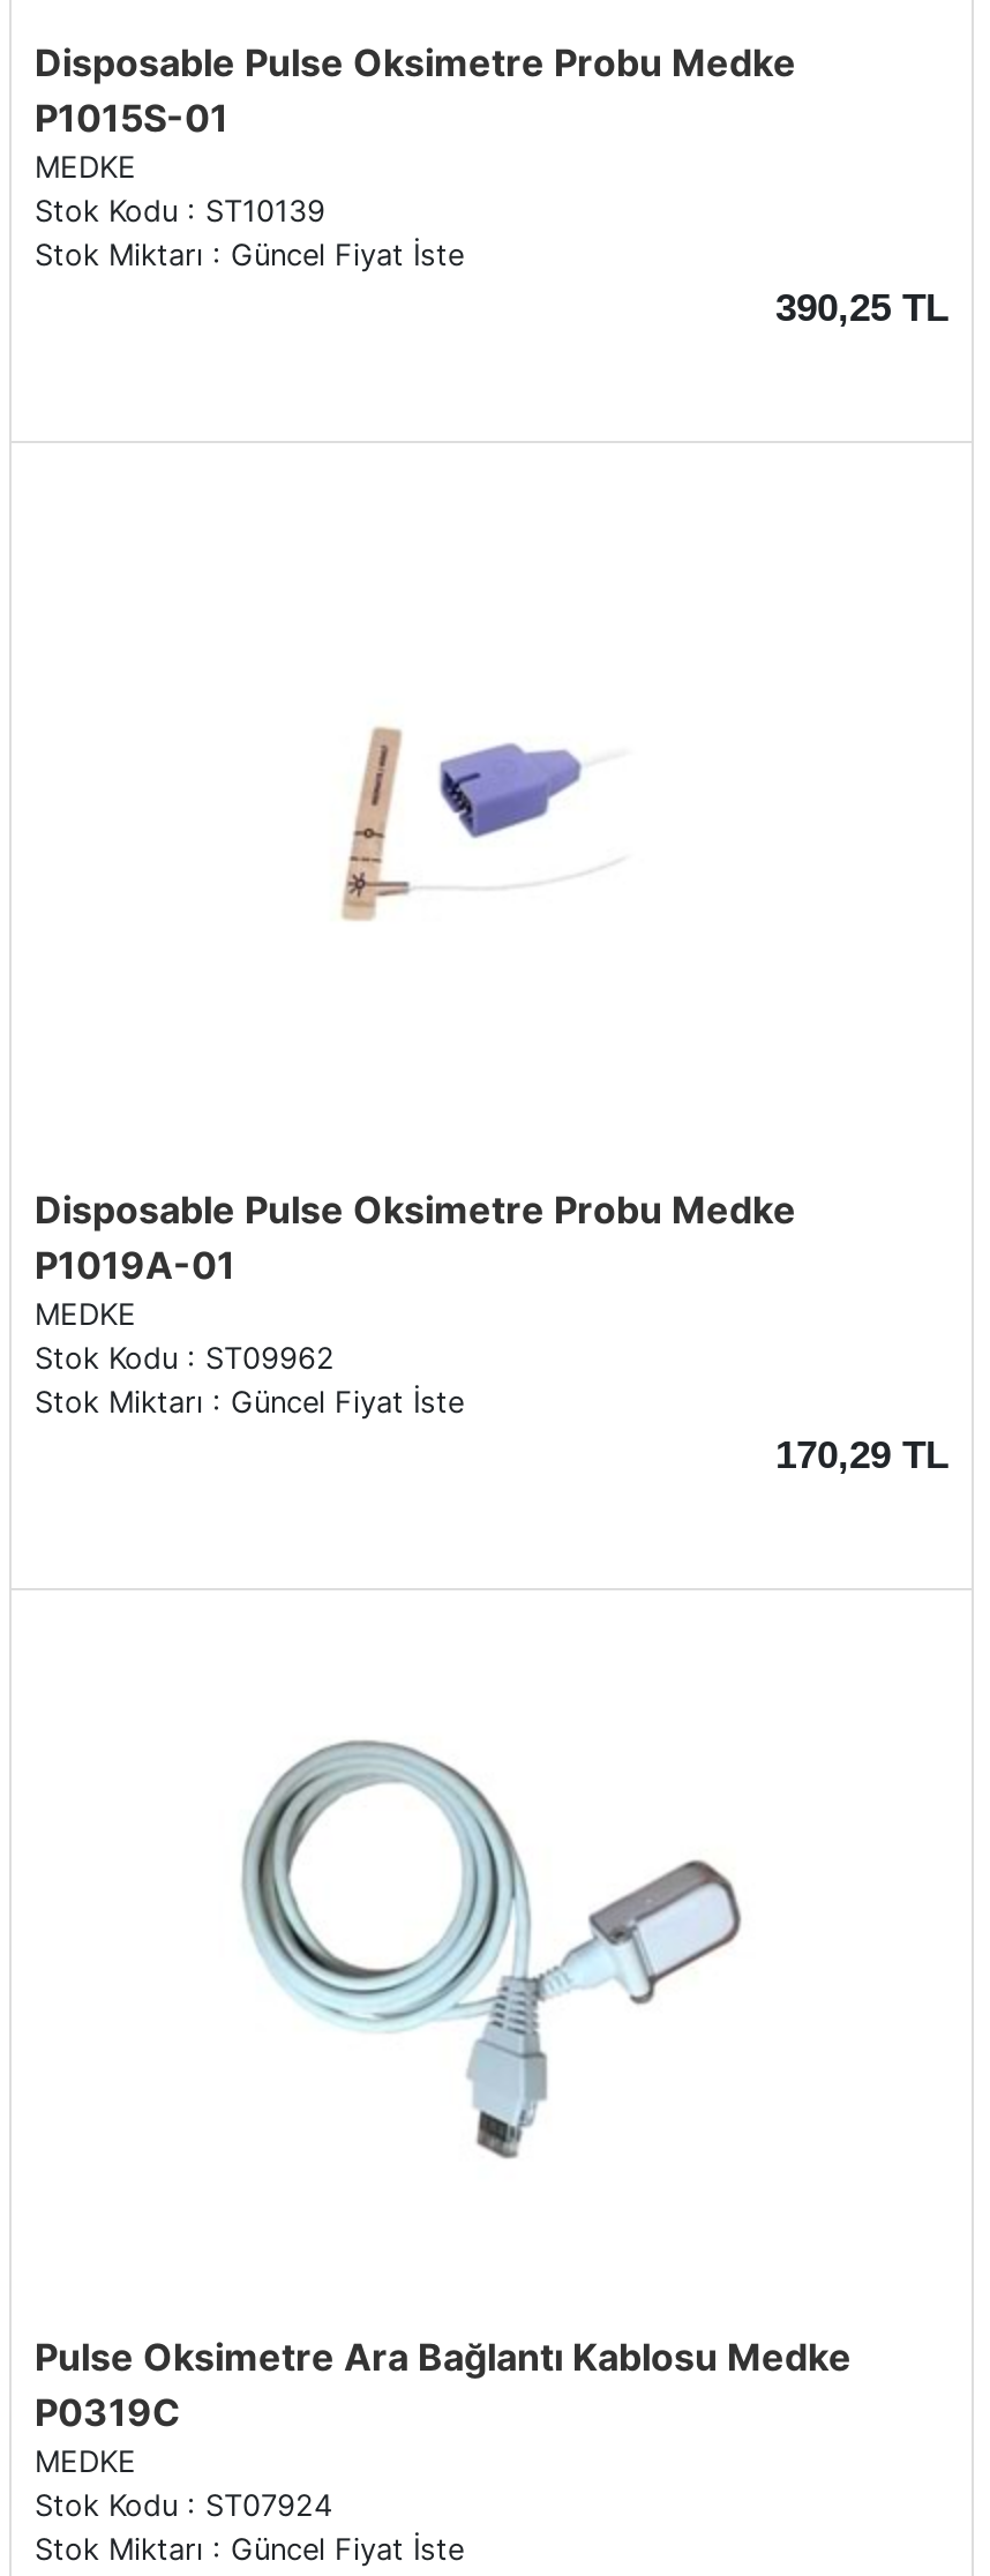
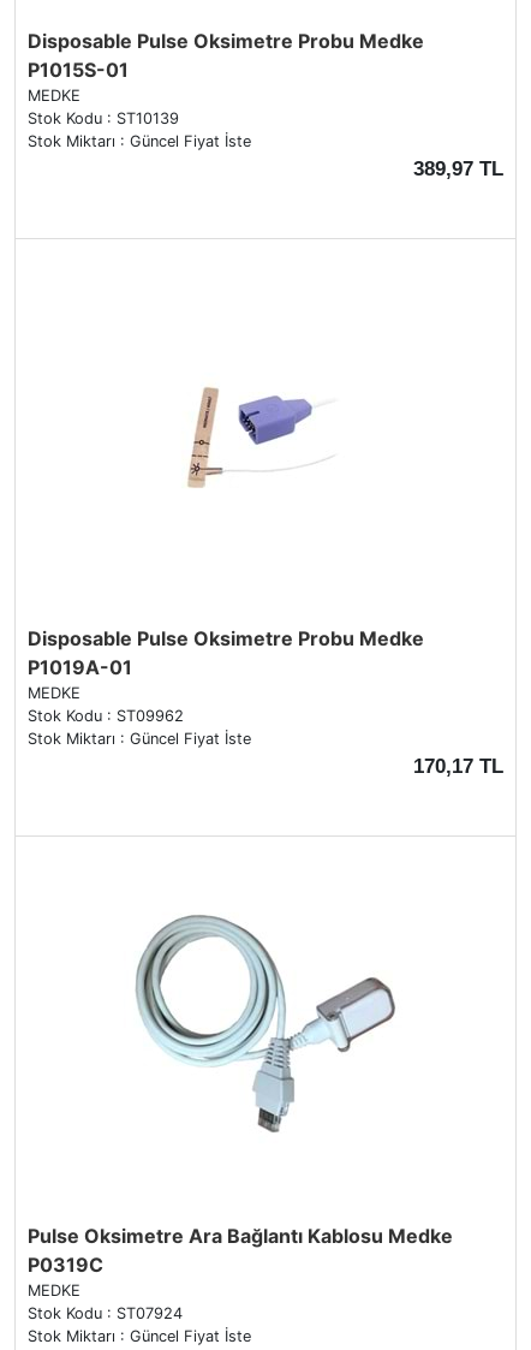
- 390,25 TL
+ 389,97 TL

- 170,29 TL
+ 170,17 TL
